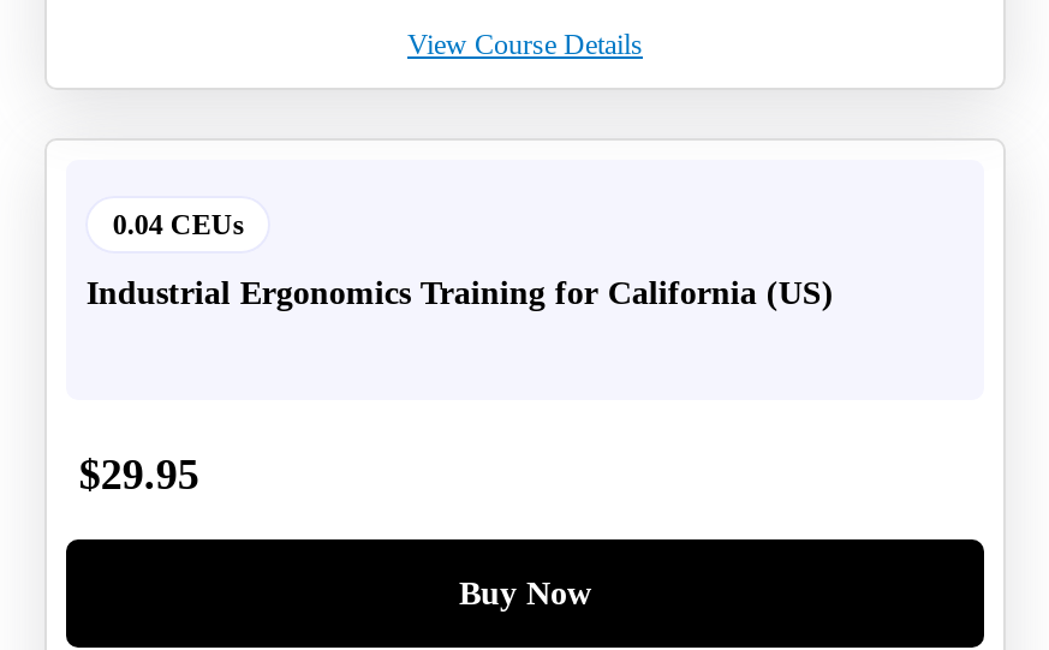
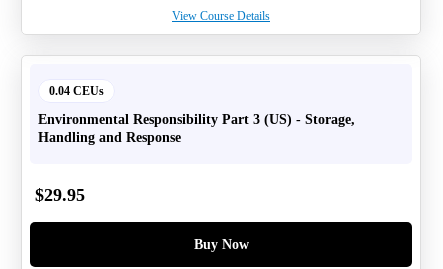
- Industrial Ergonomics Training for California (US)
+ Environmental Responsibility Part 3 (US) - Storage,
+ Handling and Response
